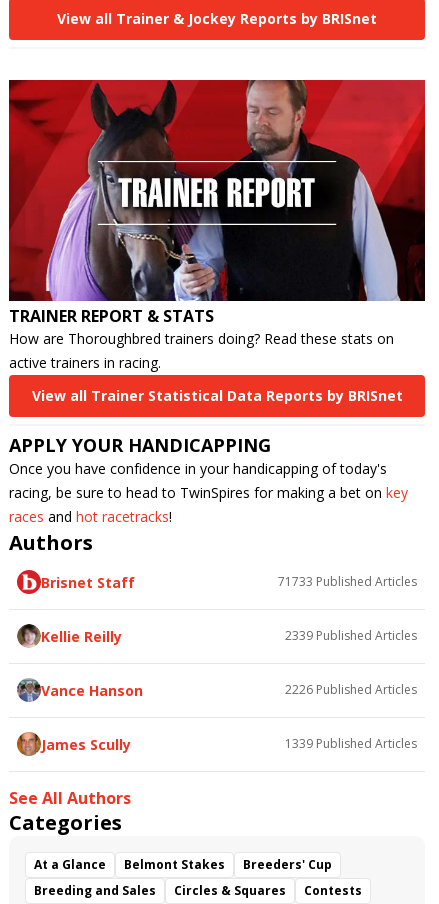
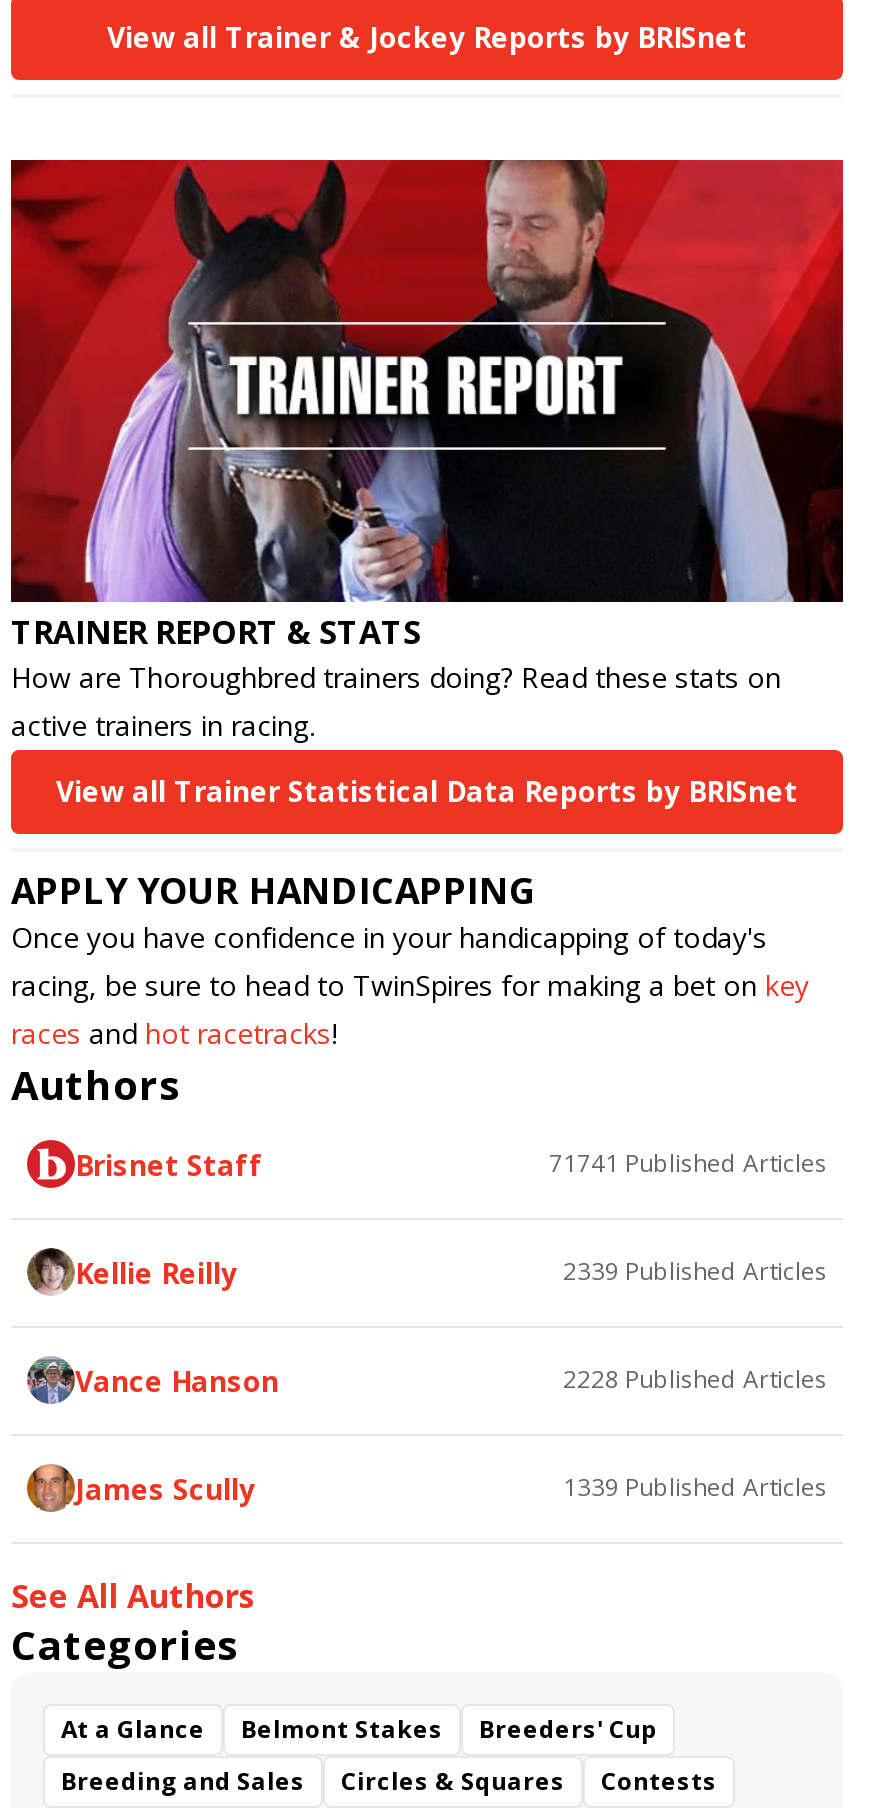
- 71733 Published Articles
+ 71741 Published Articles

- 2226 Published Articles
+ 2228 Published Articles
